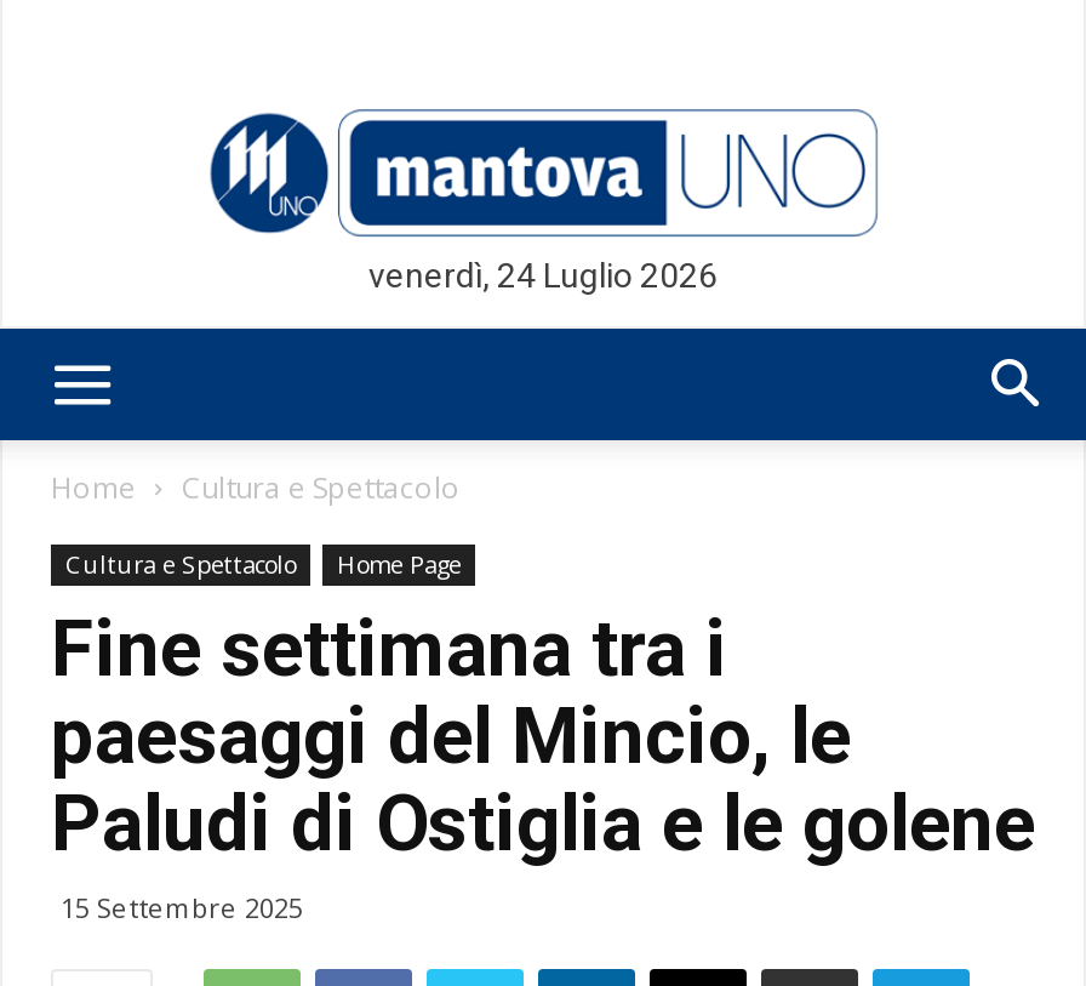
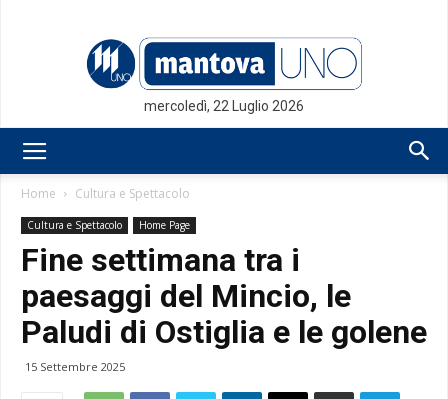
- venerdì, 24 Luglio 2026
+ mercoledì, 22 Luglio 2026
